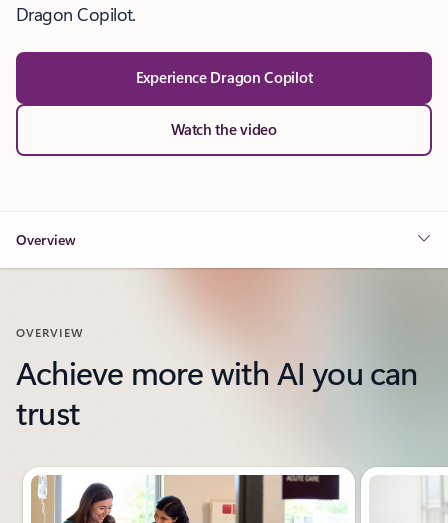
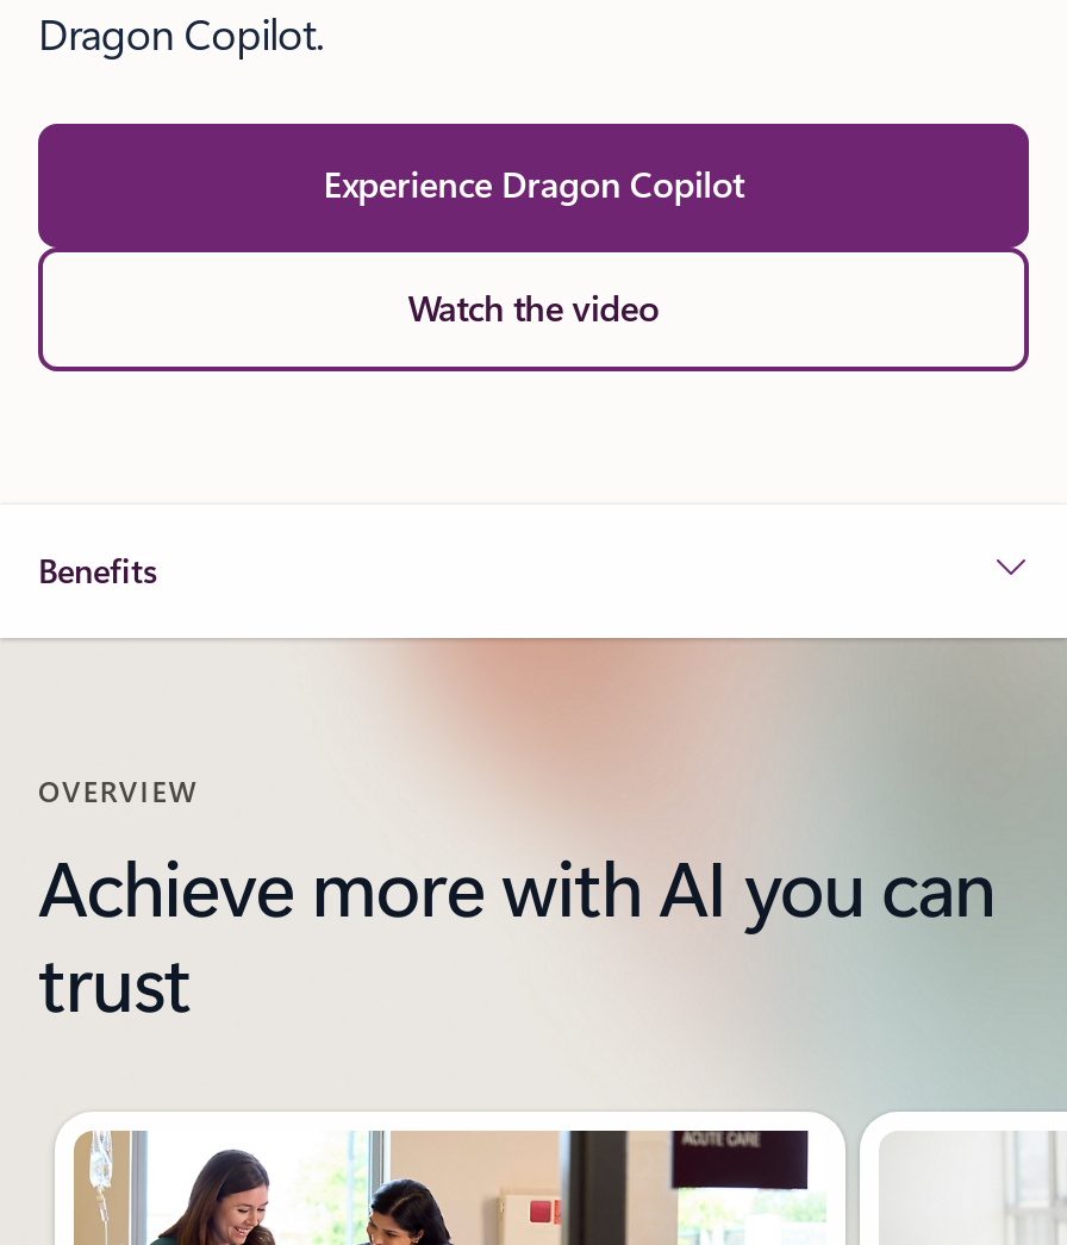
- Overview
+ Benefits
